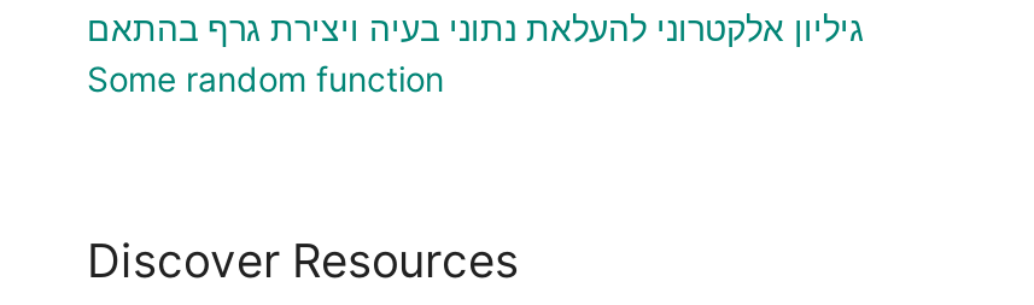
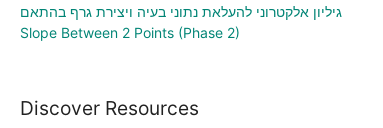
- Some random function
+ Slope Between 2 Points (Phase 2)
